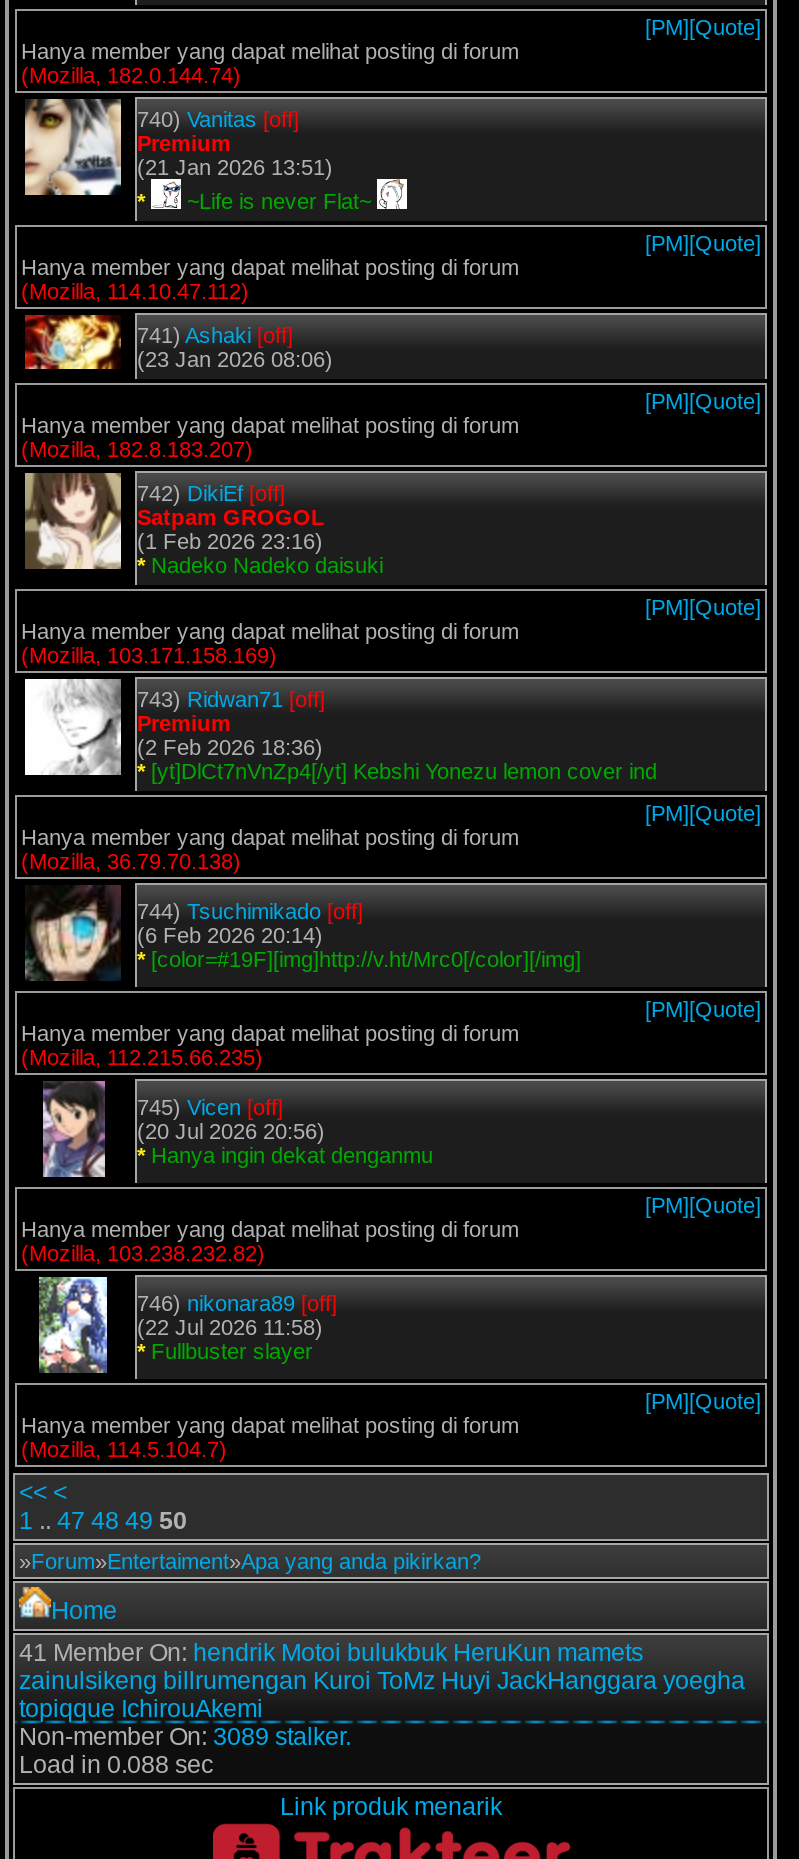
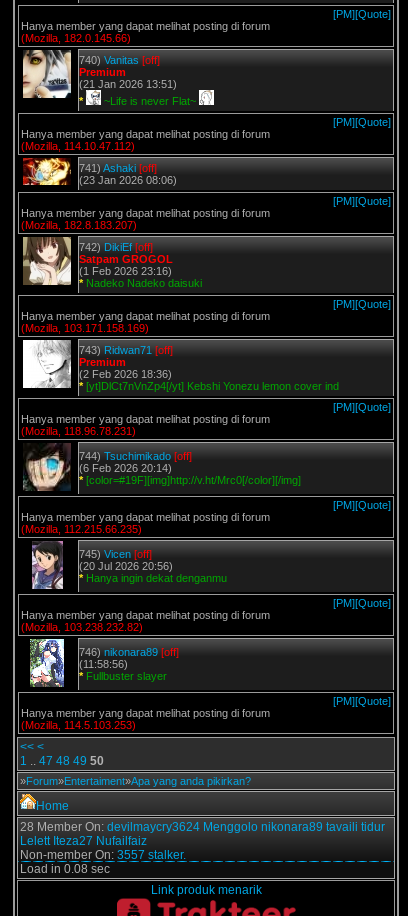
- (Mozilla, 182.0.144.74)
+ (Mozilla, 182.0.145.66)

- (Mozilla, 36.79.70.138)
+ (Mozilla, 118.96.78.231)

- (22 Jul 2026 11:58)
+ (11:58:56)

- (Mozilla, 114.5.104.7)
+ (Mozilla, 114.5.103.253)

- 41 Member On: hendrik Motoi bulukbuk HeruKun mamets
- zainulsikeng billrumengan Kuroi ToMz Huyi JackHanggara yoegha
- topiqque IchirouAkemi
- Non-member On: 3089 stalker.
- Load in 0.088 sec
+ 28 Member On: devilmaycry3624 Menggolo nikonara89 tavaili tidur
+ Lelett Iteza27 Nufailfaiz
+ Non-member On: 3557 stalker.
+ Load in 0.08 sec
